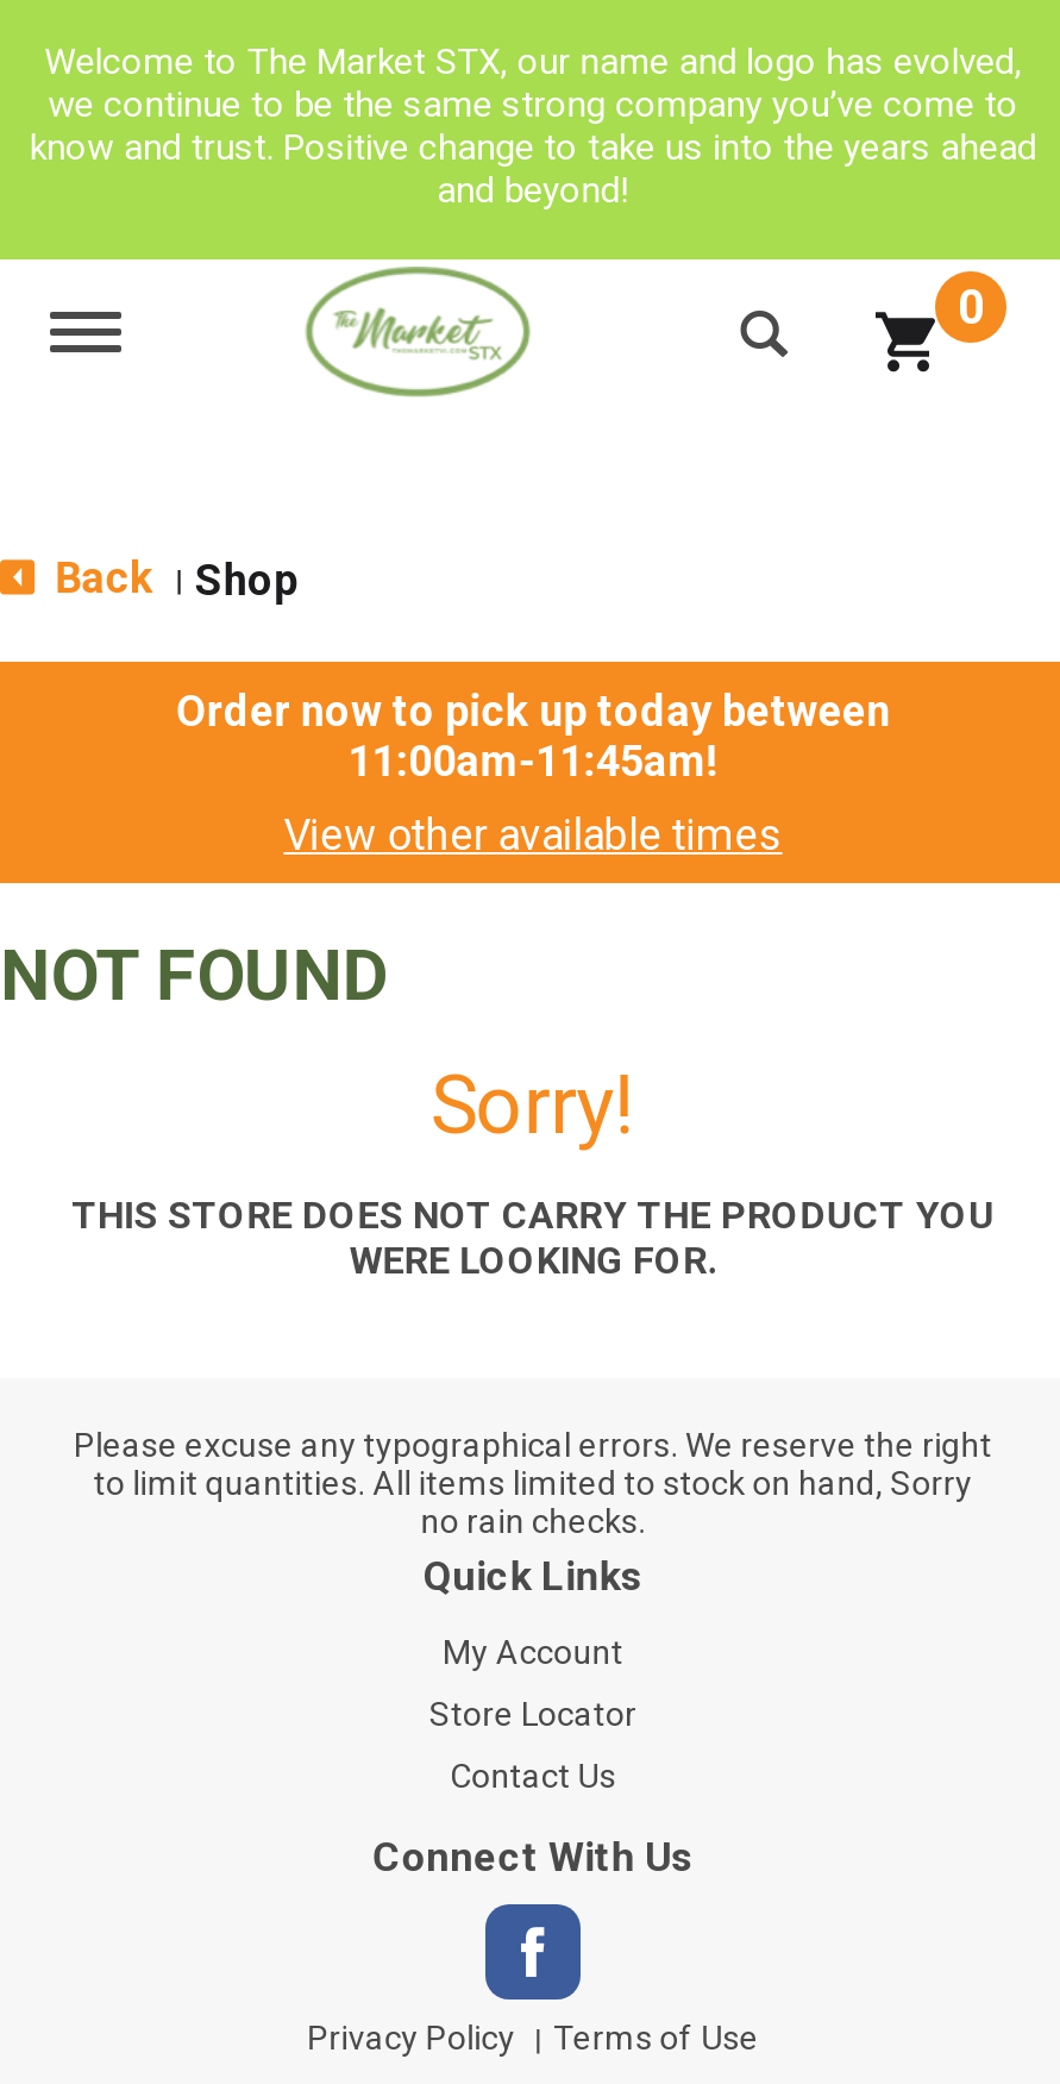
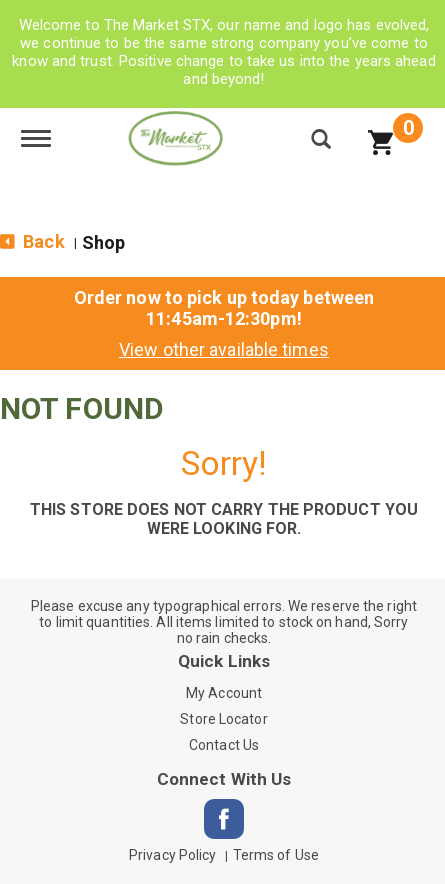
- 11:00am-11:45am!
+ 11:45am-12:30pm!
